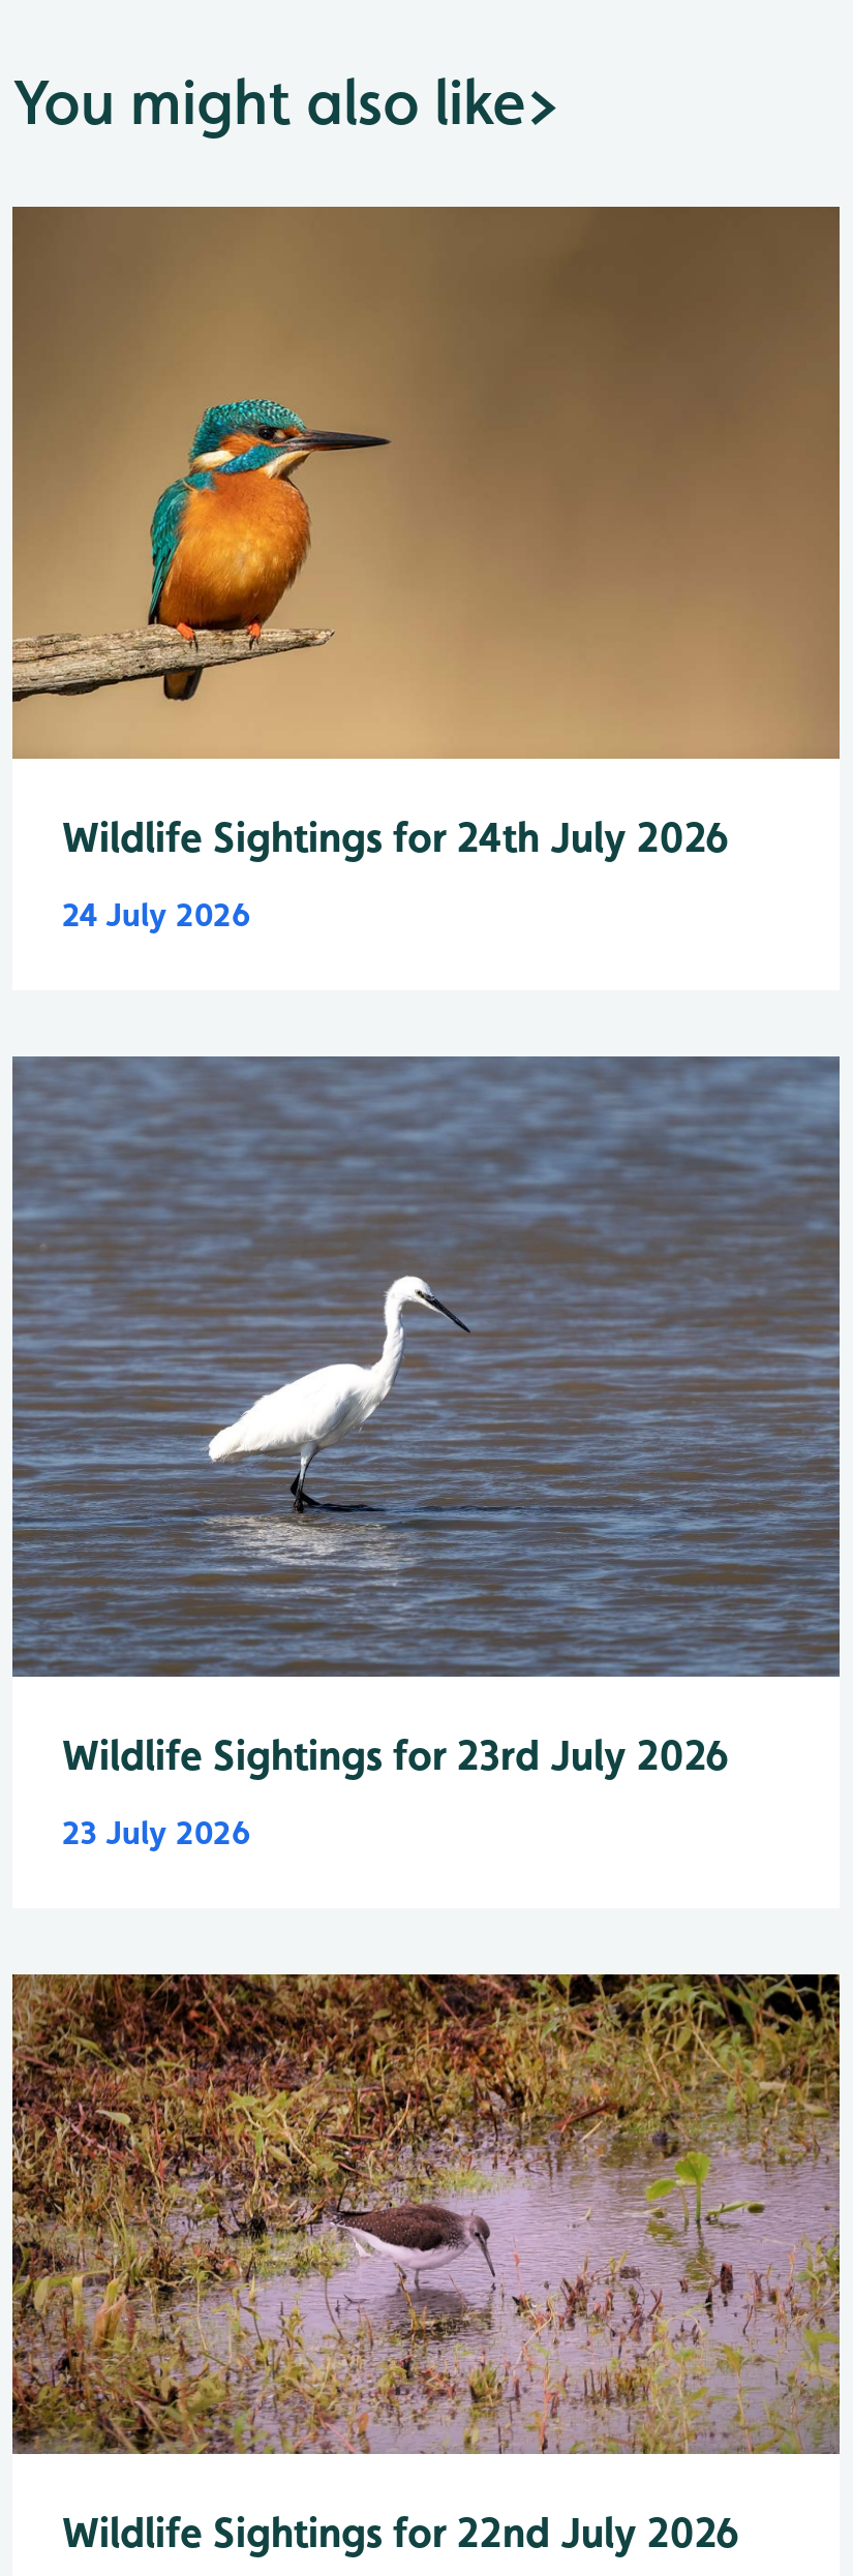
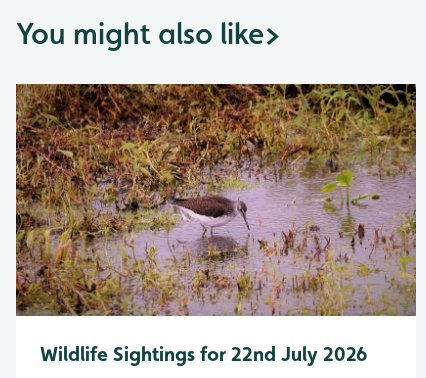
- [image]
- Wildlife Sightings for 24th July 2026
- 24 July 2026

- [image]
- Wildlife Sightings for 23rd July 2026
- 23 July 2026
